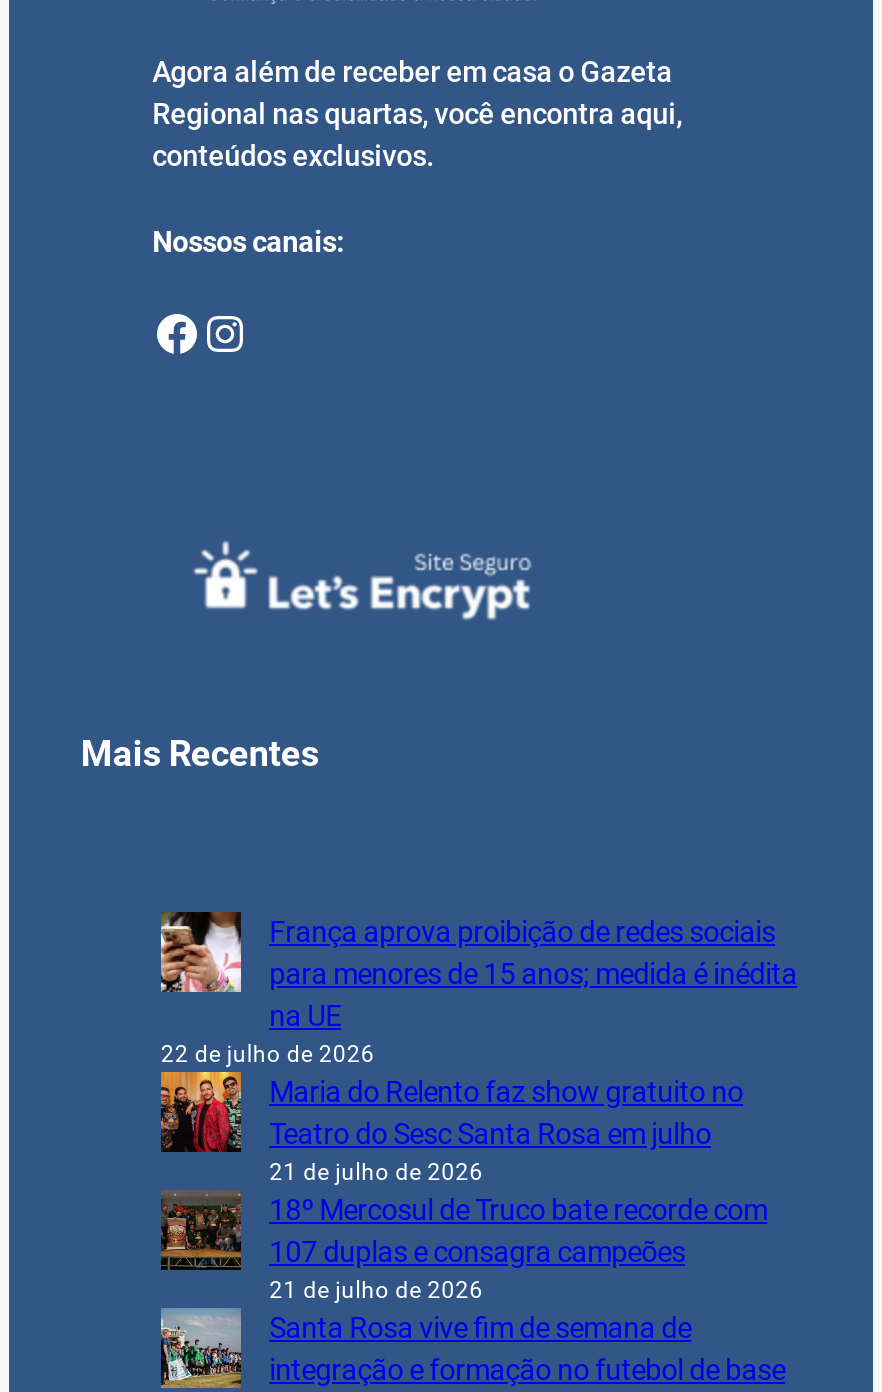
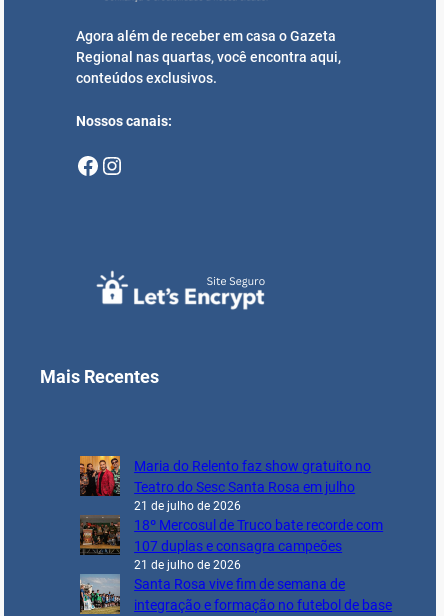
- [image]
- França aprova proibição de redes sociais
- para menores de 15 anos; medida é inédita
- na UE
- 22 de julho de 2026
